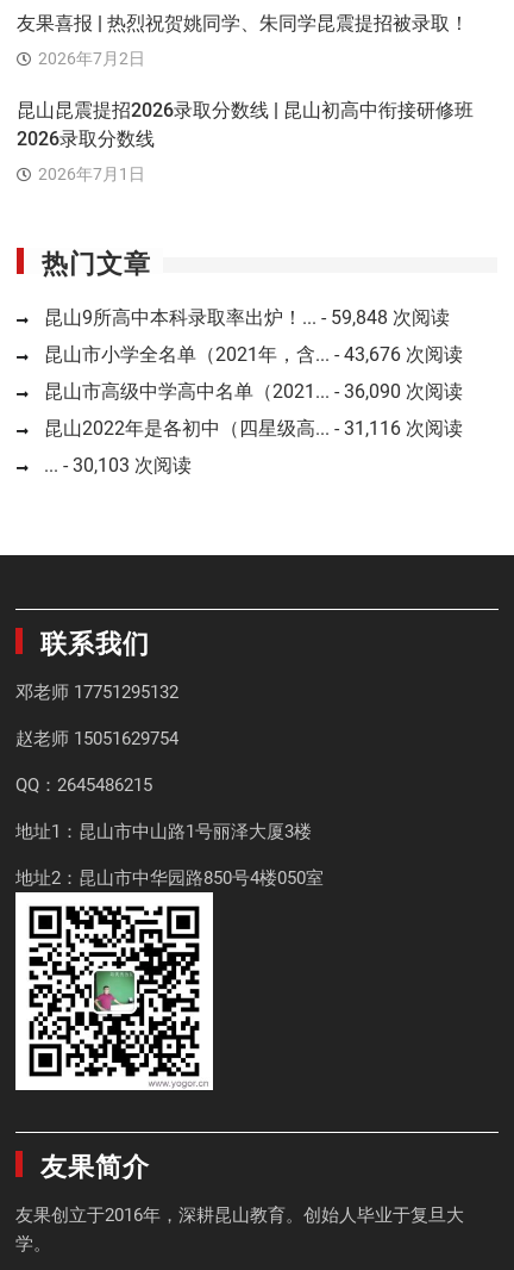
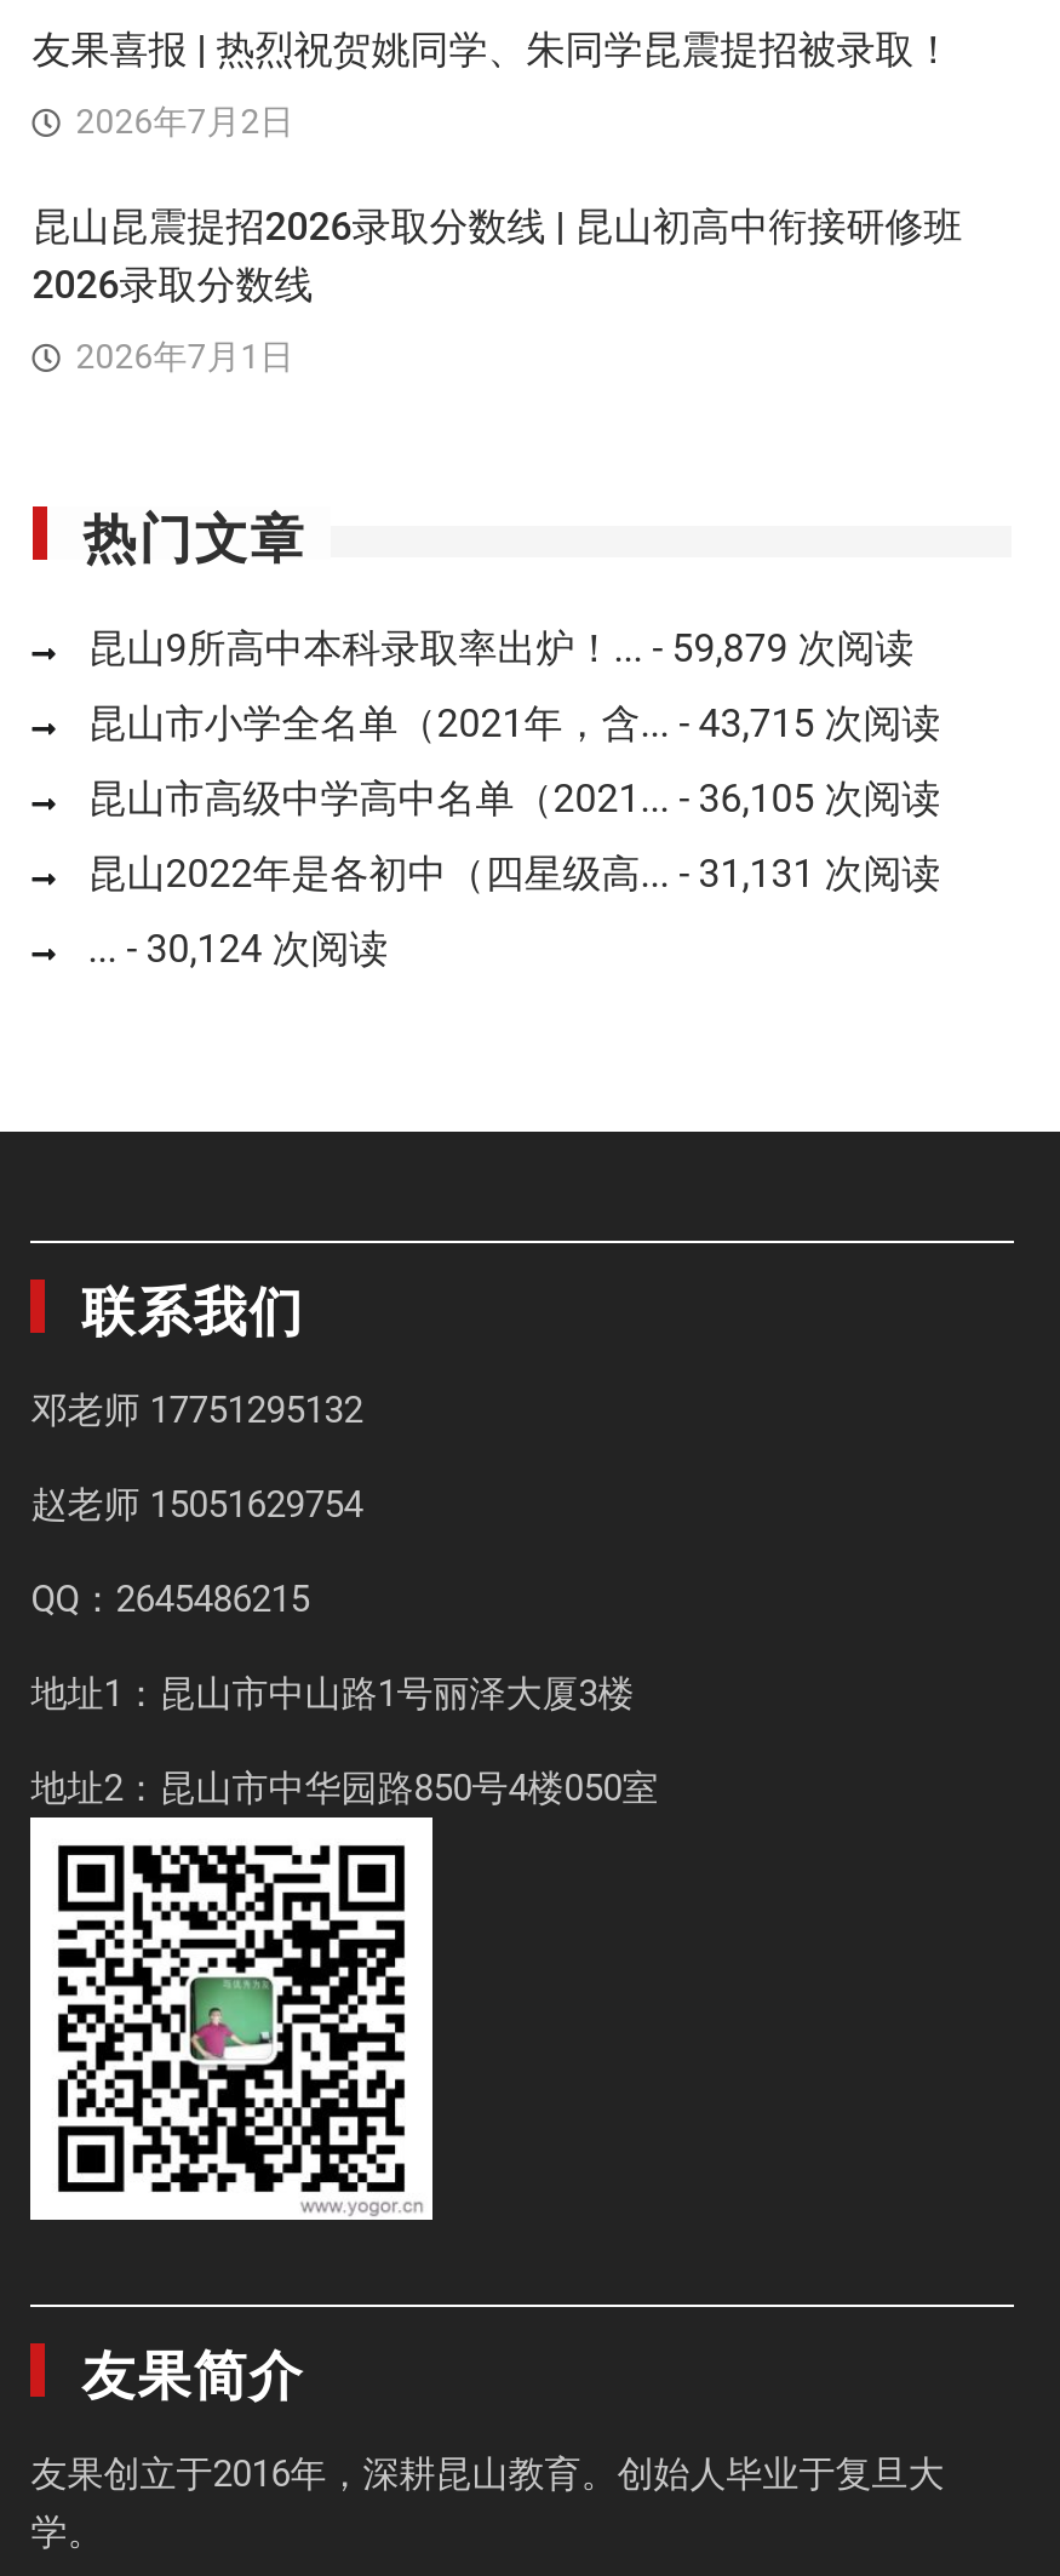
- 昆山9所高中本科录取率出炉！... - 59,848 次阅读
+ 昆山9所高中本科录取率出炉！... - 59,879 次阅读

- 昆山市小学全名单（2021年，含... - 43,676 次阅读
+ 昆山市小学全名单（2021年，含... - 43,715 次阅读

- 昆山市高级中学高中名单（2021... - 36,090 次阅读
+ 昆山市高级中学高中名单（2021... - 36,105 次阅读

- 昆山2022年是各初中（四星级高... - 31,116 次阅读
+ 昆山2022年是各初中（四星级高... - 31,131 次阅读

- ... - 30,103 次阅读
+ ... - 30,124 次阅读
